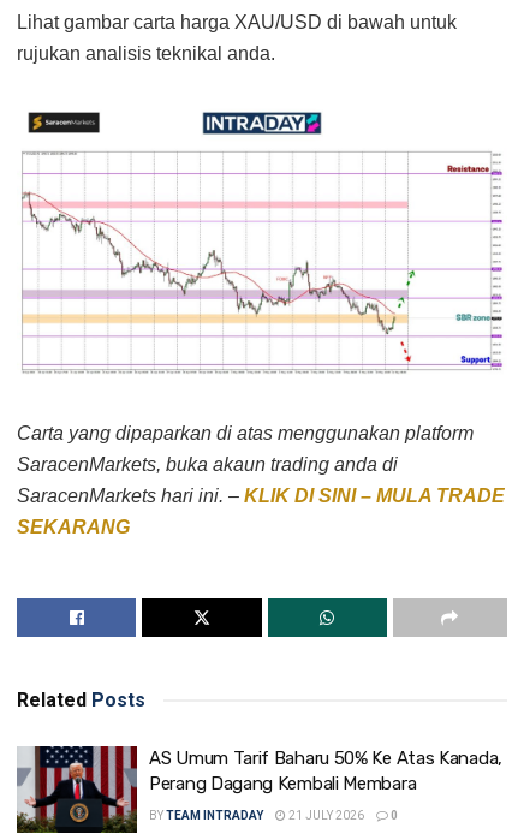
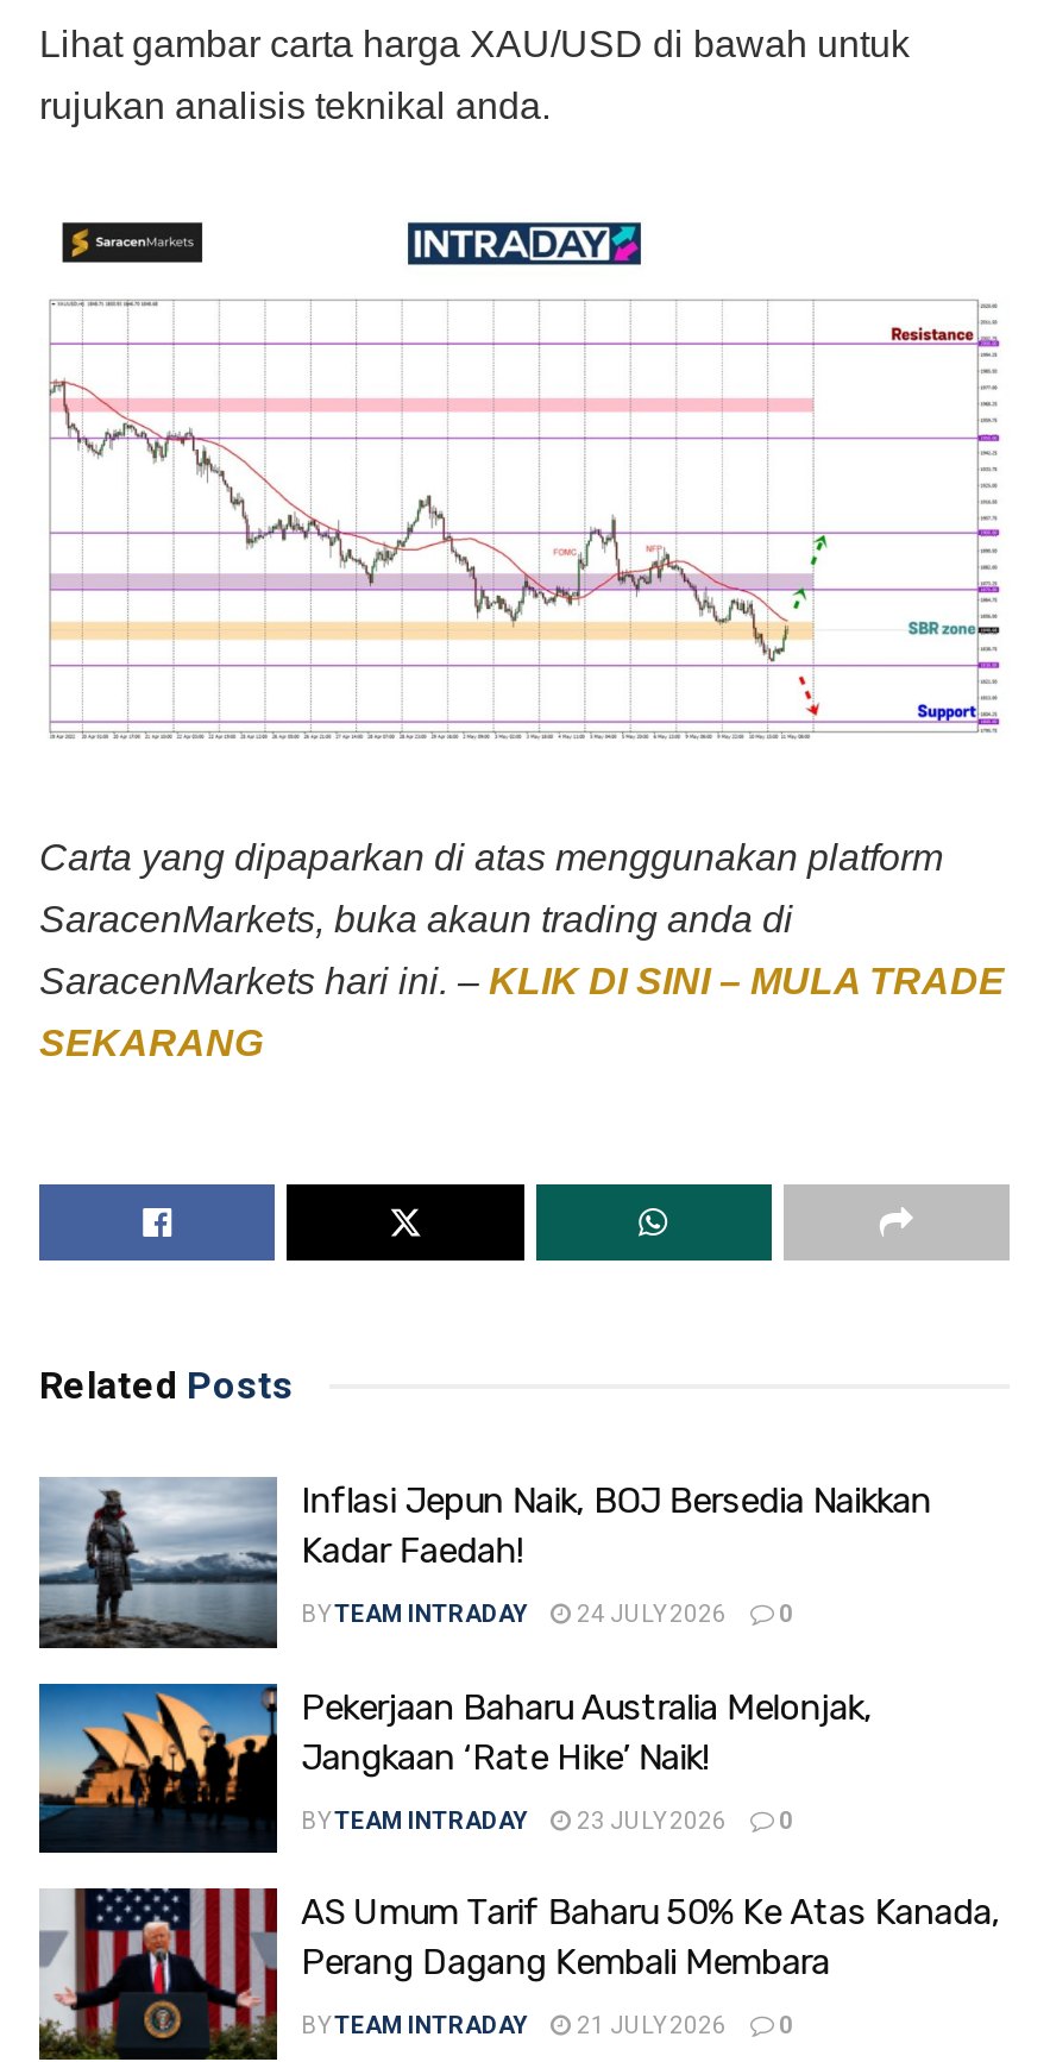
+ [image]

+ [image]
+ Inflasi Jepun Naik, BOJ Bersedia Naikkan
+ Kadar Faedah!
+ BY TEAM INTRADAY
+ 24 JULY 2026
+ 0
+ Pekerjaan Baharu Australia Melonjak,
+ Jangkaan ‘Rate Hike’ Naik!
+ BY TEAM INTRADAY
+ 23 JULY 2026
+ 0
